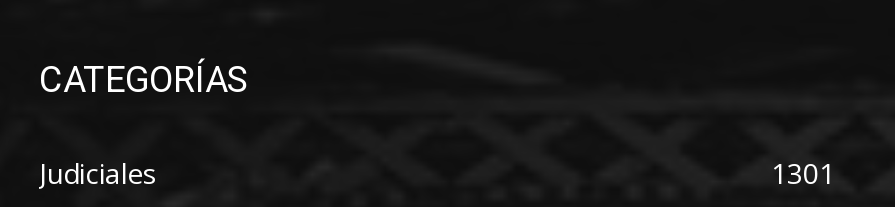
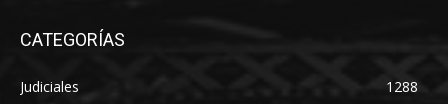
- 1301
+ 1288
